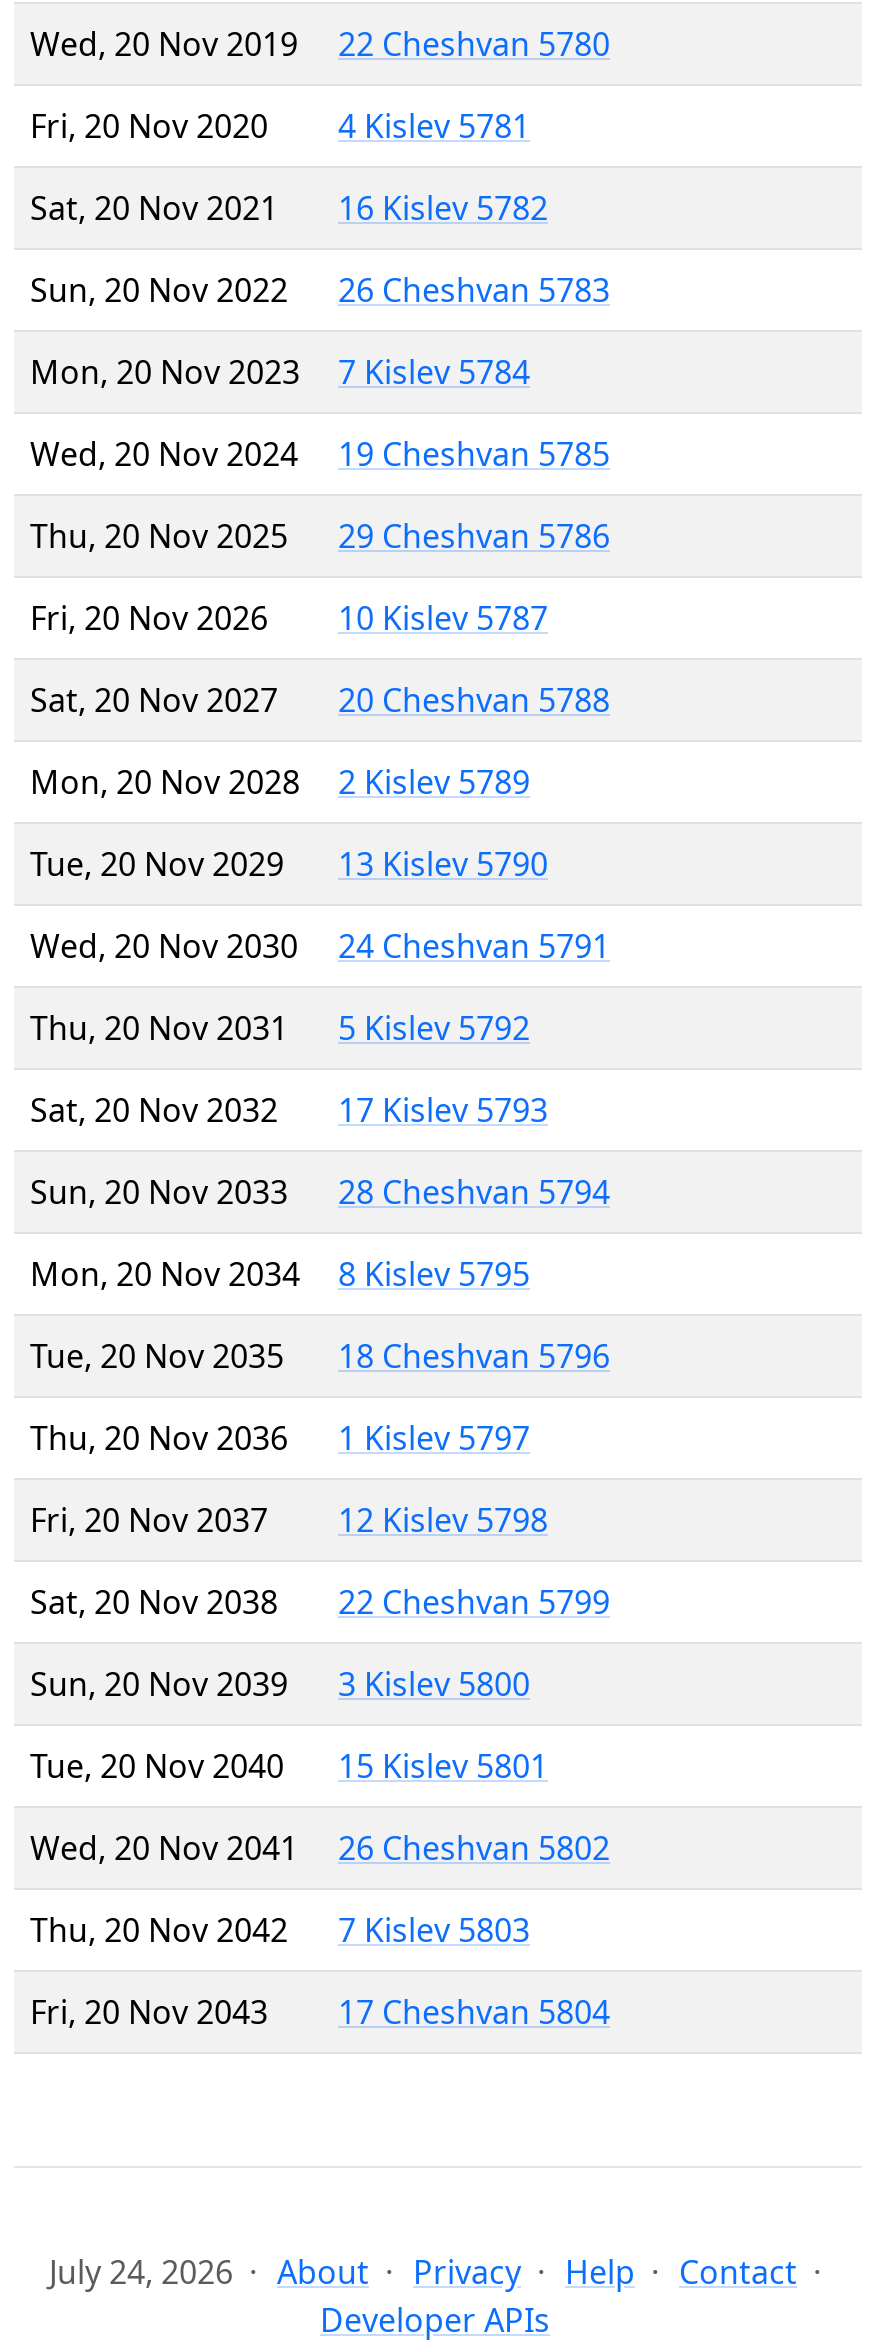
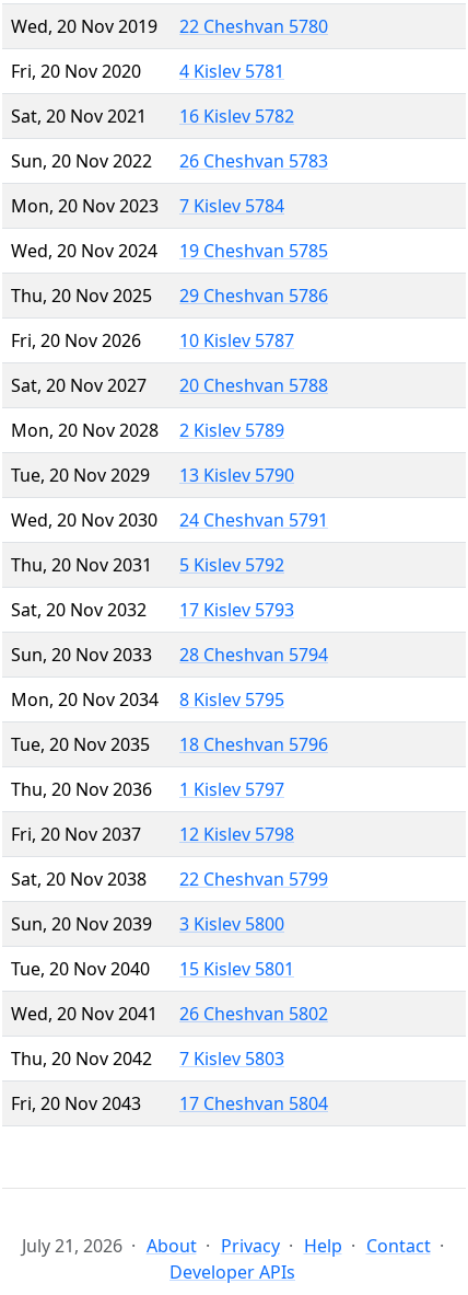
- July 24, 2026 About Privacy Help Contact
+ July 21, 2026 About Privacy Help Contact
